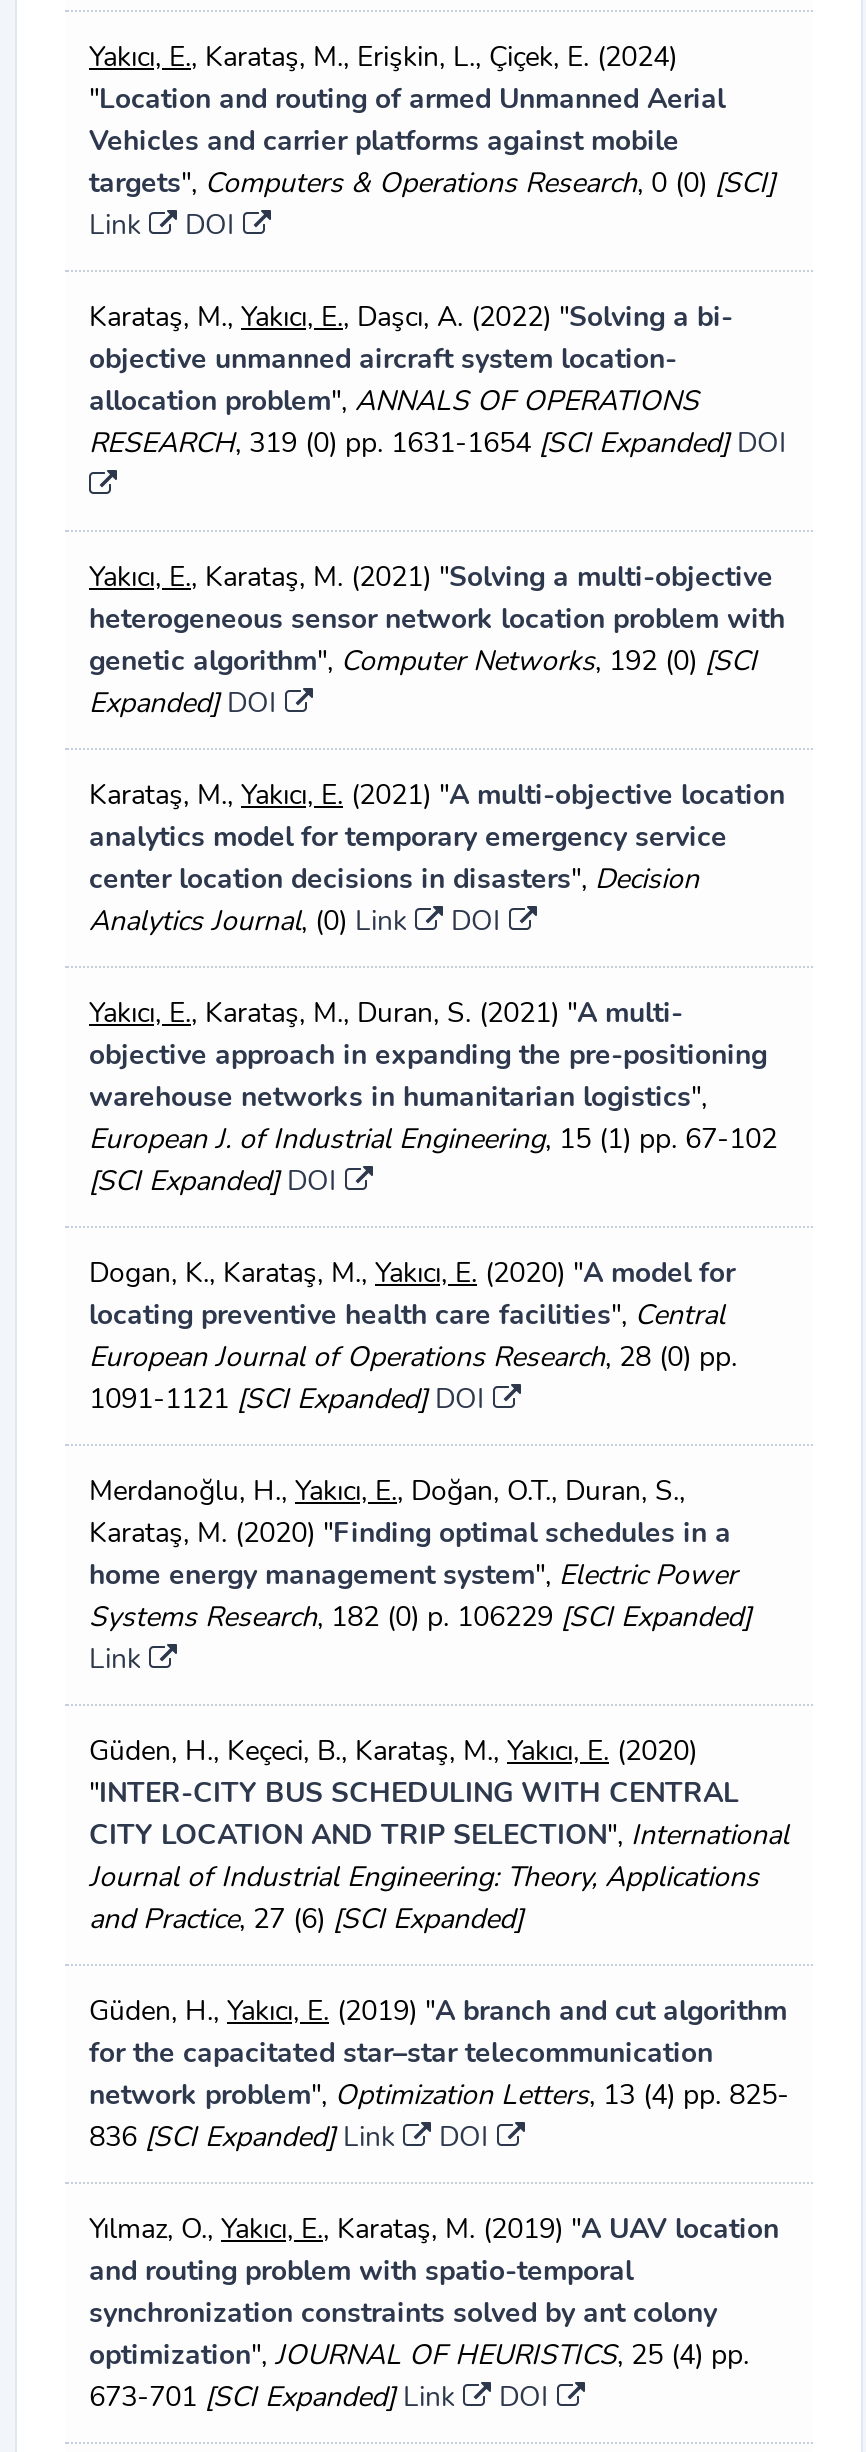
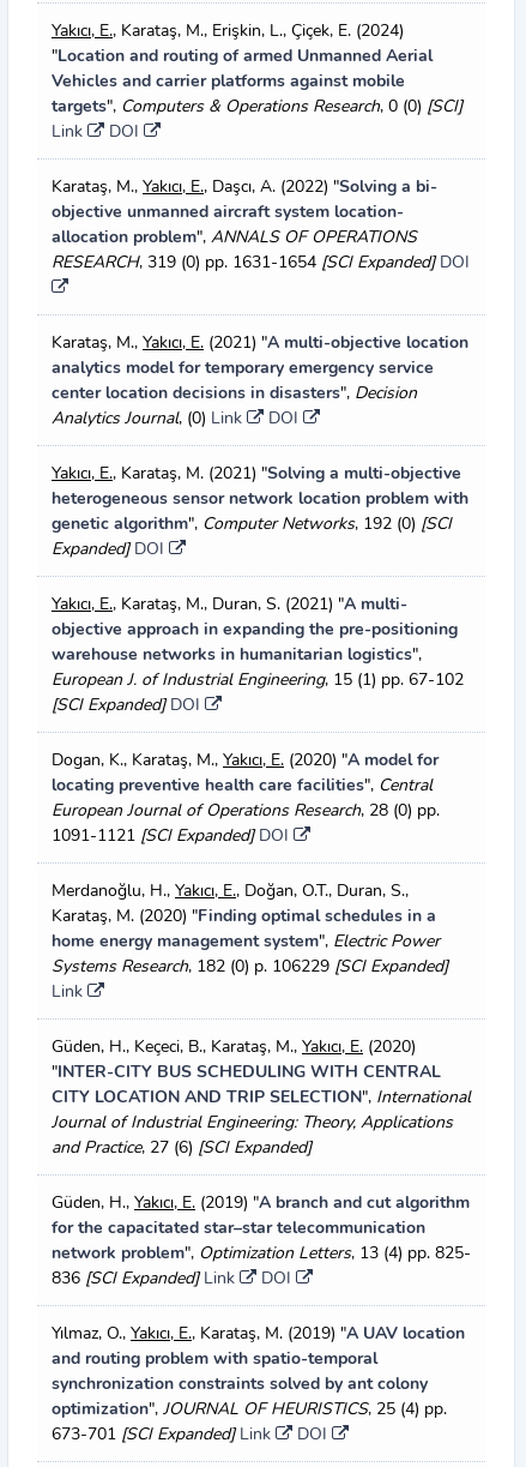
moved down: Yakıcı, E., Karataş, M. (2021) " Solving a multi-objective | heterogeneous sensor network location problem with | genetic algorithm", Computer Networks, 192 (0) [SCI | Expanded] DOI

moved up: Karataş, M., Yakıcı, E. (2021) " A multi-objective location | analytics model for temporary emergency service | center location decisions in disasters", Decision | Analytics Journal, (0) Link | DOI
